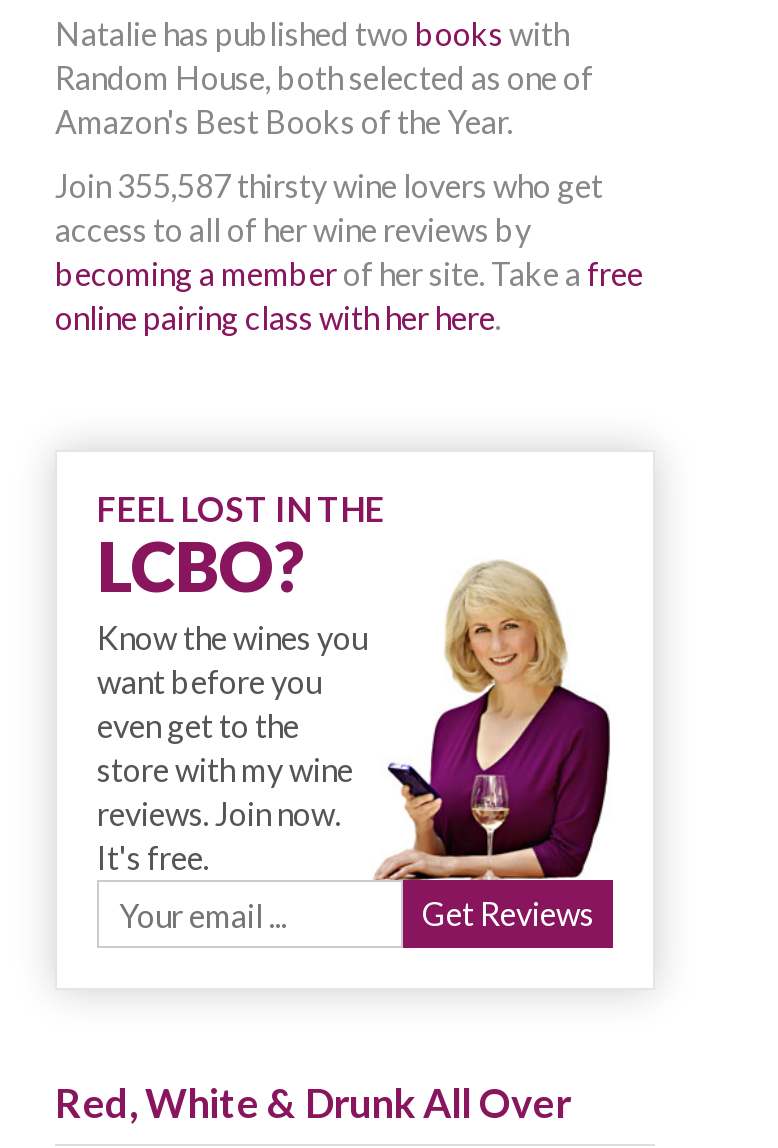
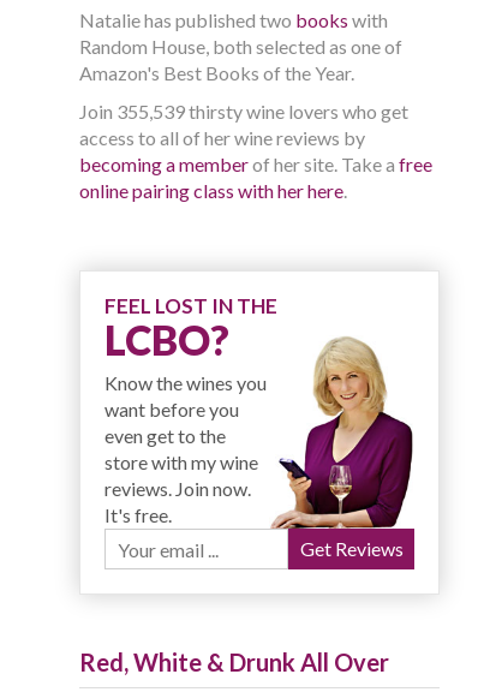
- Join 355,587 thirsty wine lovers who get
+ Join 355,539 thirsty wine lovers who get
